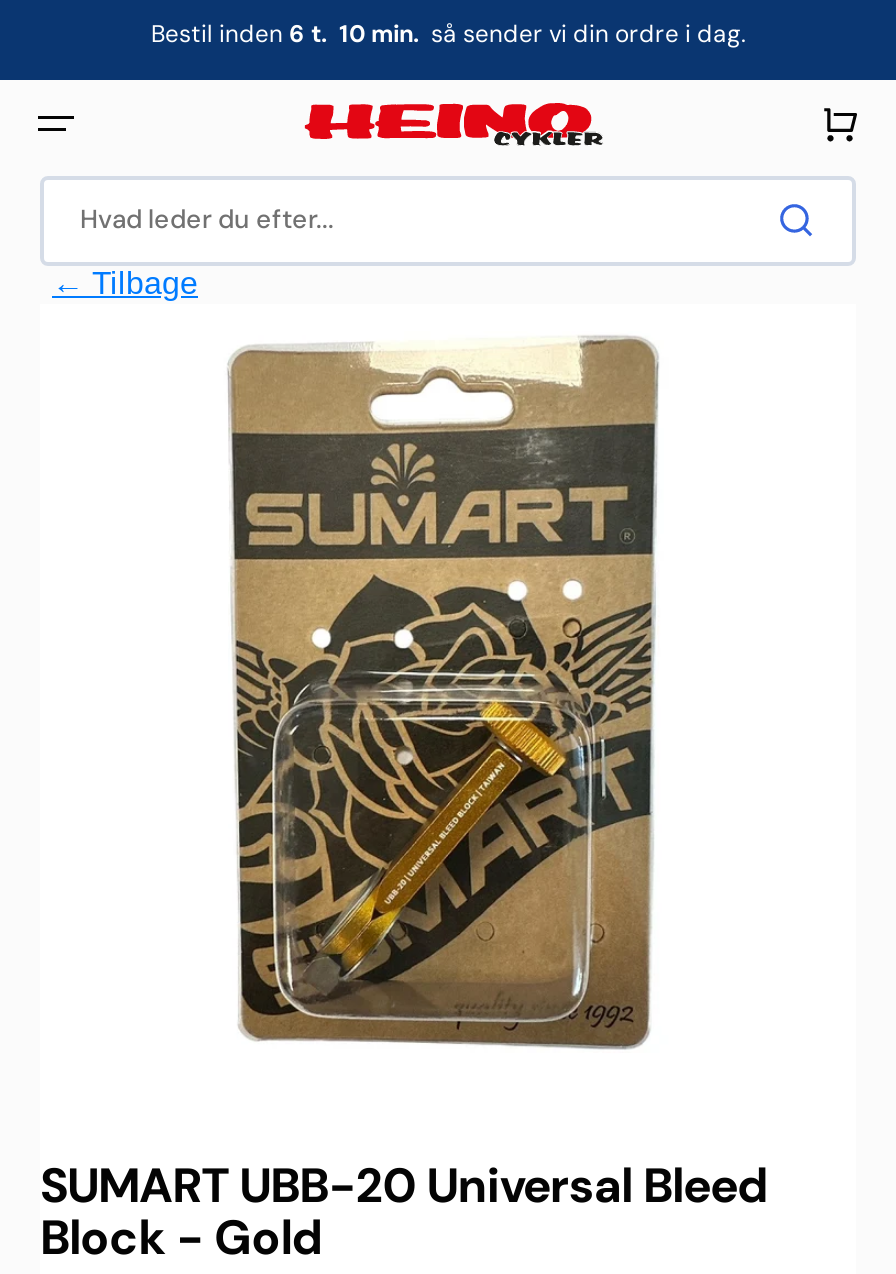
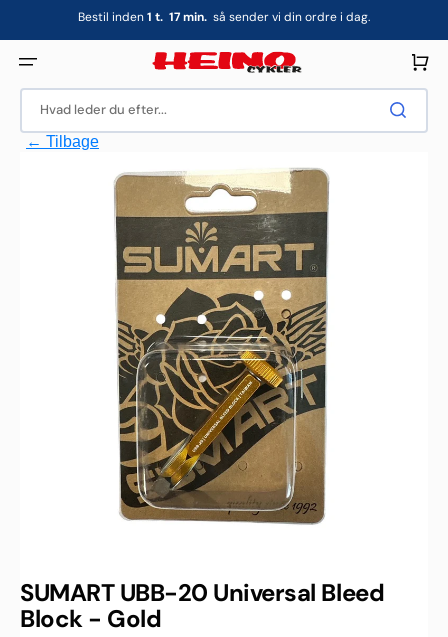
- Bestil inden 6 t. 10 min. så sender vi din ordre i dag.
+ Bestil inden 1 t. 17 min. så sender vi din ordre i dag.
